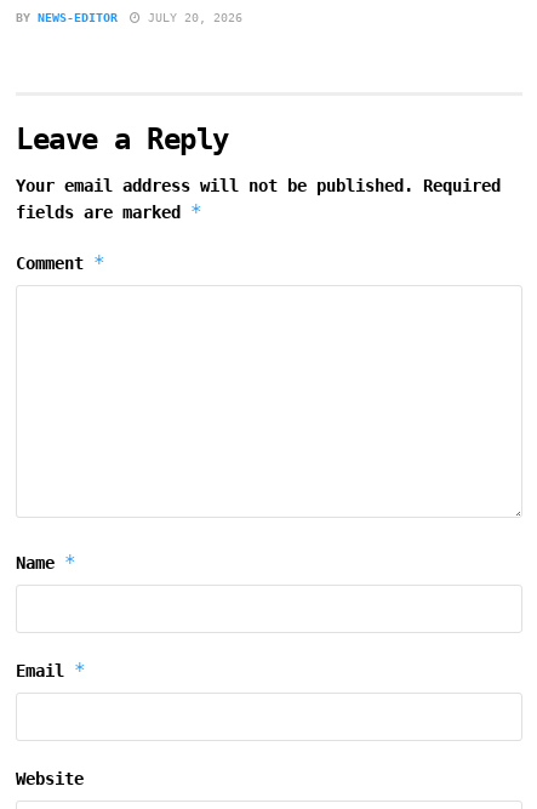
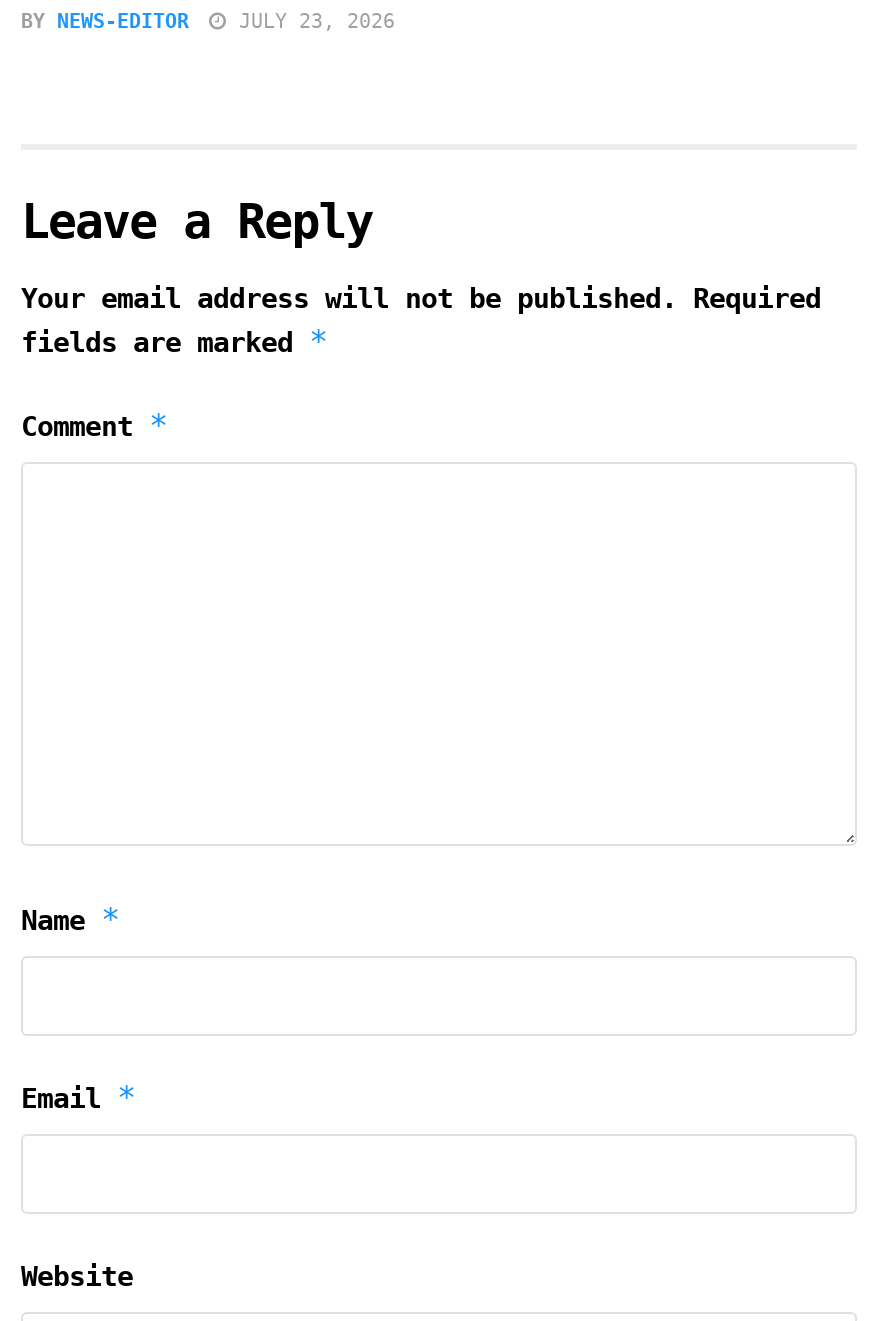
- BY NEWS-EDITOR JULY 20, 2026
+ BY NEWS-EDITOR JULY 23, 2026
